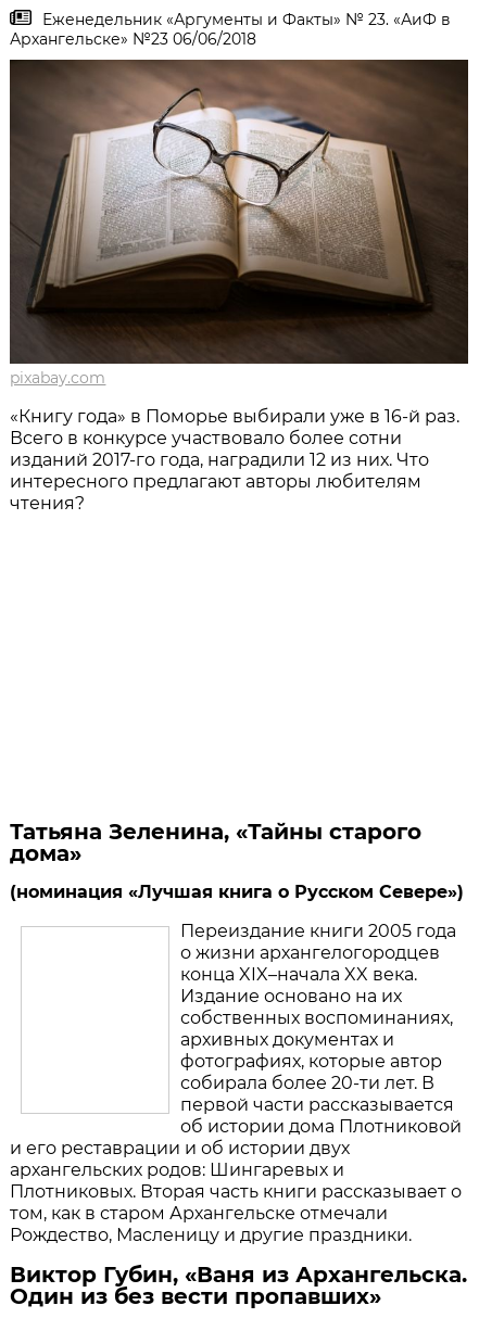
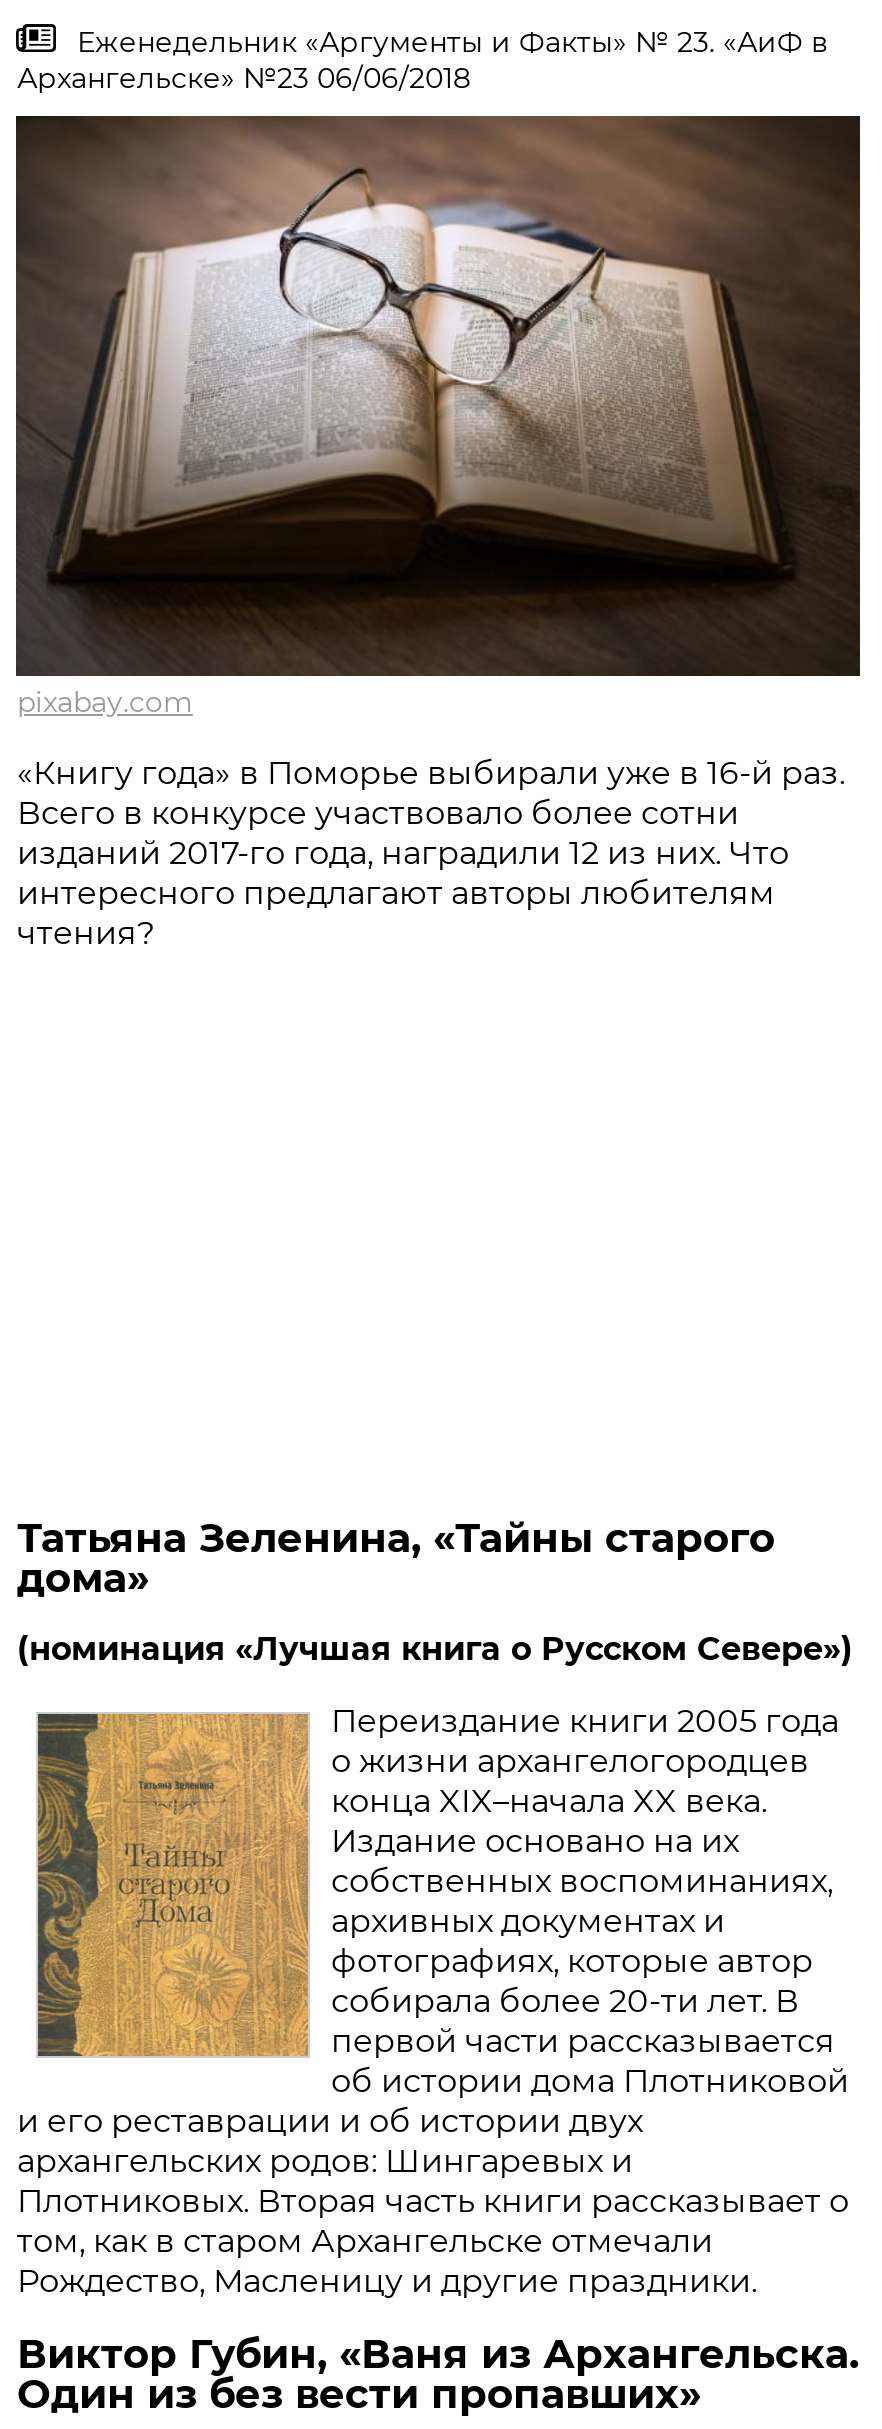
+ [image]
